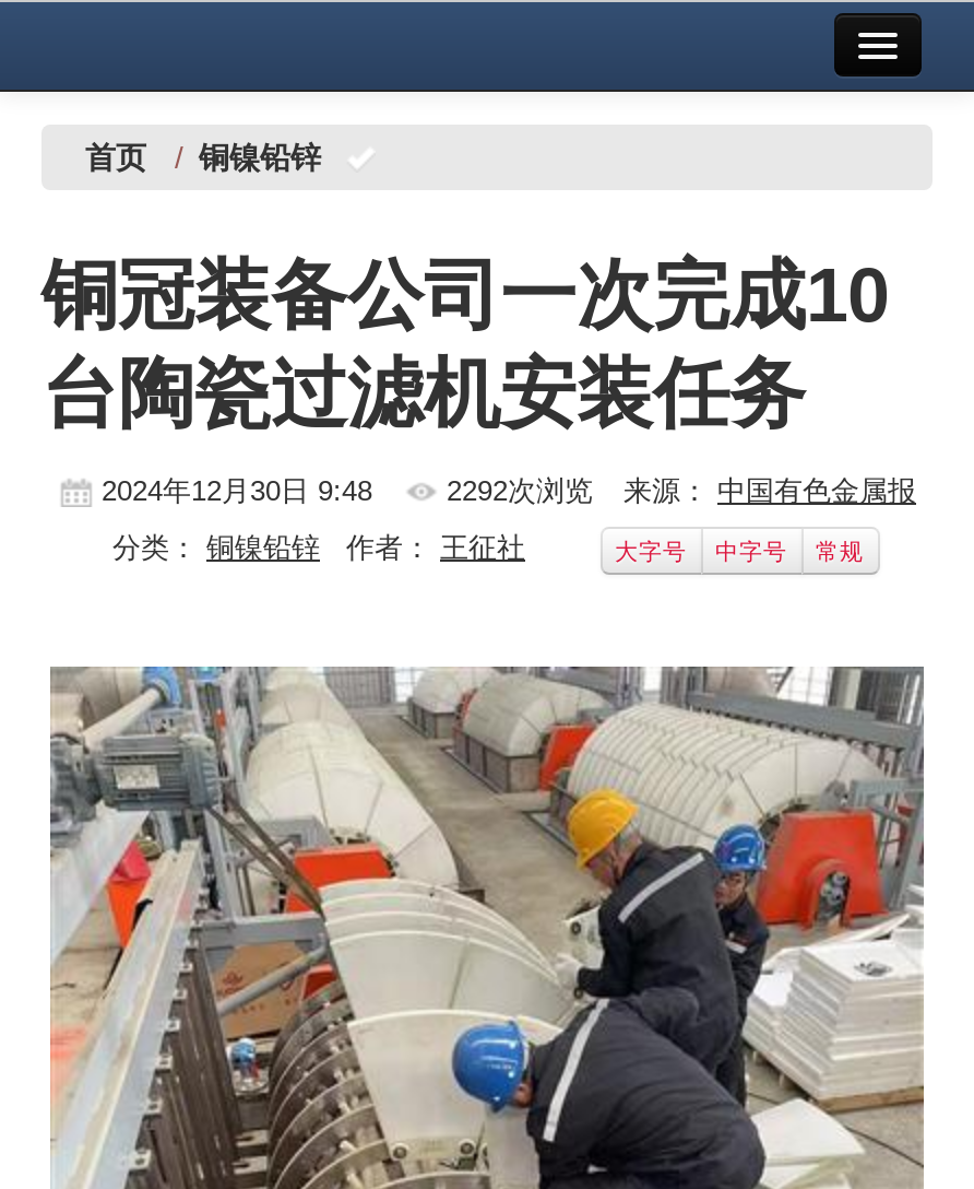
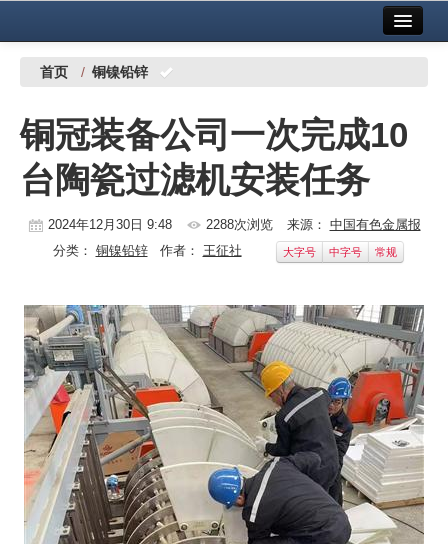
- 2292次浏览
+ 2288次浏览
